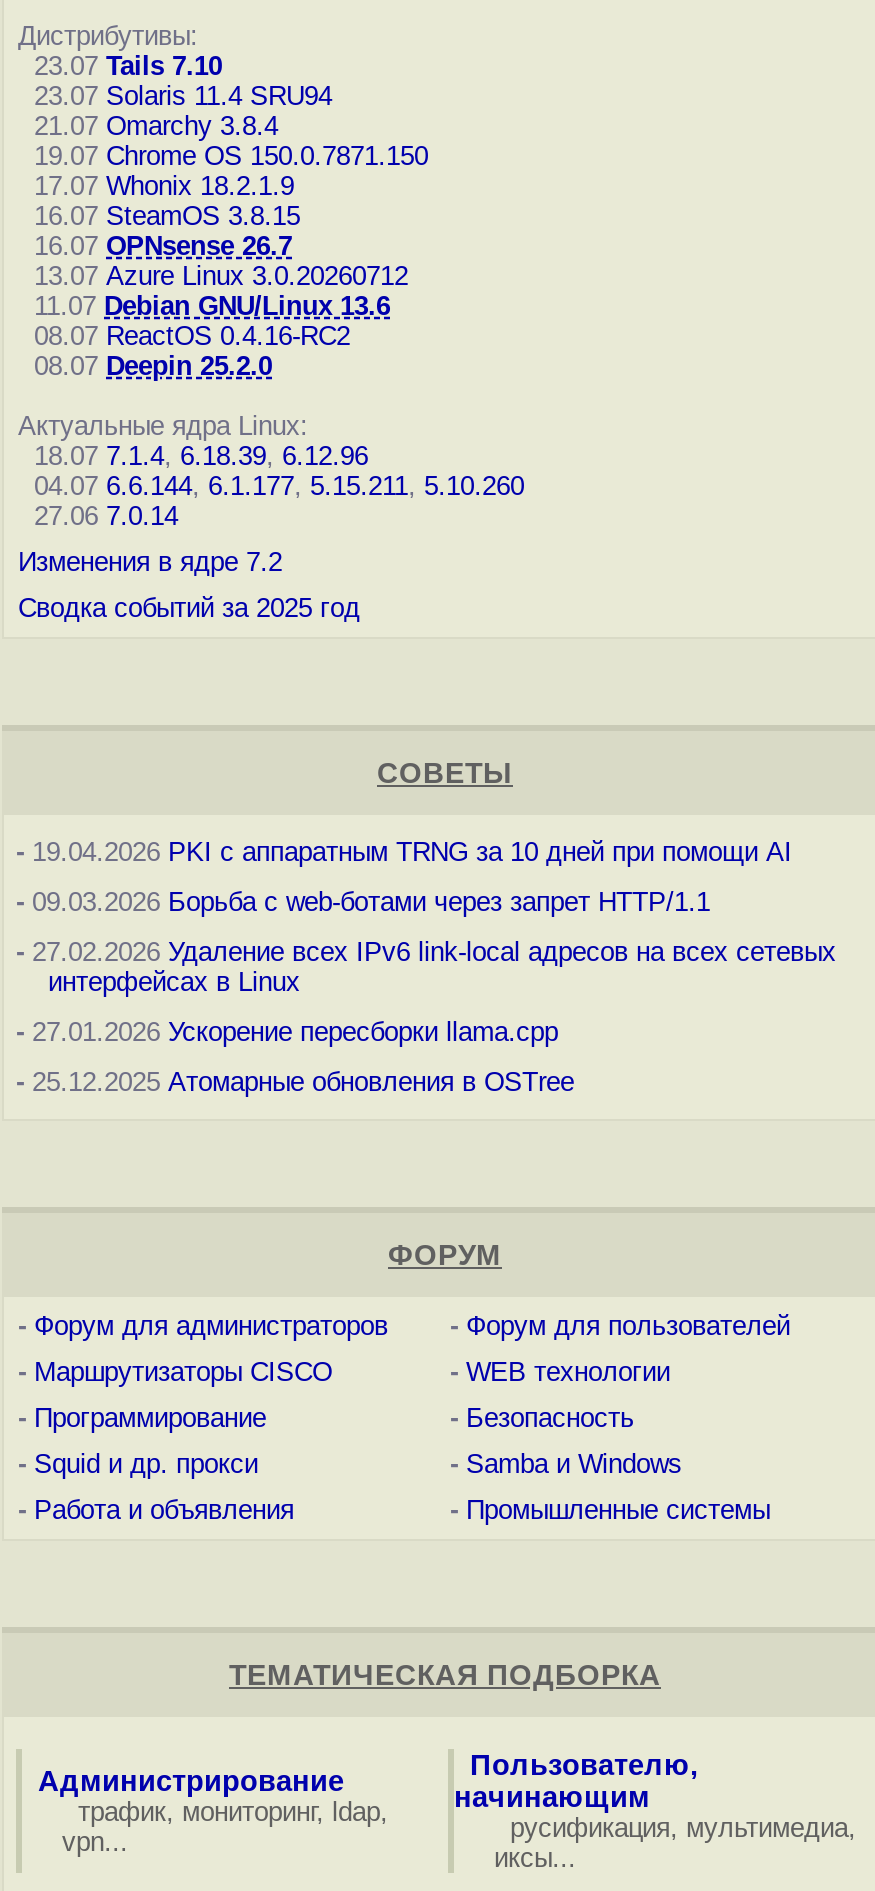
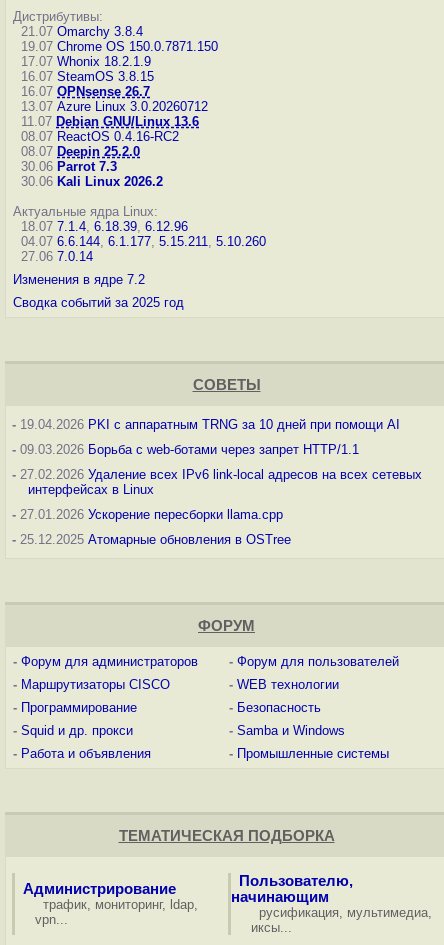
- 23.07 Tails 7.10
- 23.07 Solaris 11.4 SRU94

moved up: 21.07 Omarchy 3.8.4 | 19.07 Chrome OS 150.0.7871.150 | 17.07 Whonix 18.2.1.9 | ... | 08.07 ReactOS 0.4.16-RC2 | 08.07 Deepin 25.2.0

+ 30.06 Parrot 7.3
+ 30.06 Kali Linux 2026.2
